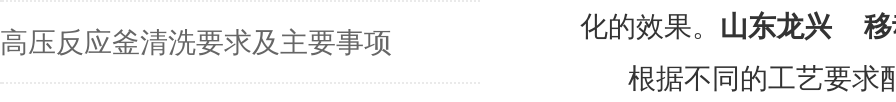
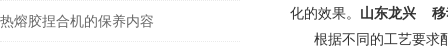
- 高压反应釜清洗要求及主要事项
+ 热熔胶捏合机的保养内容
